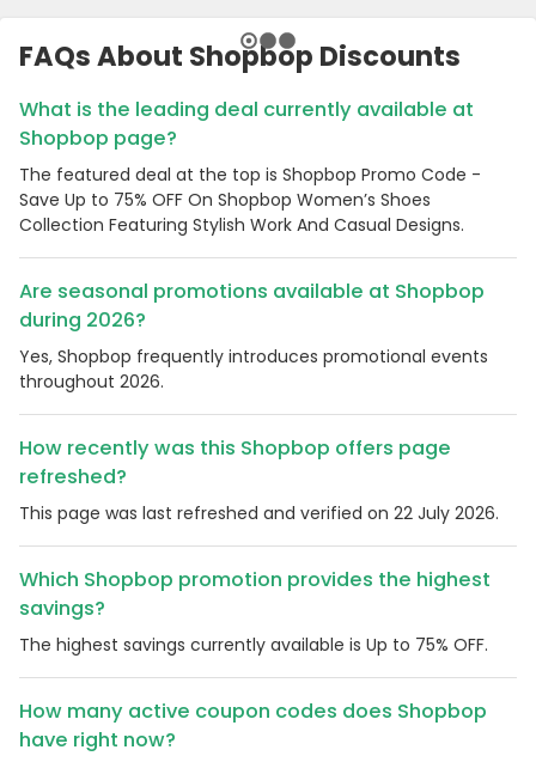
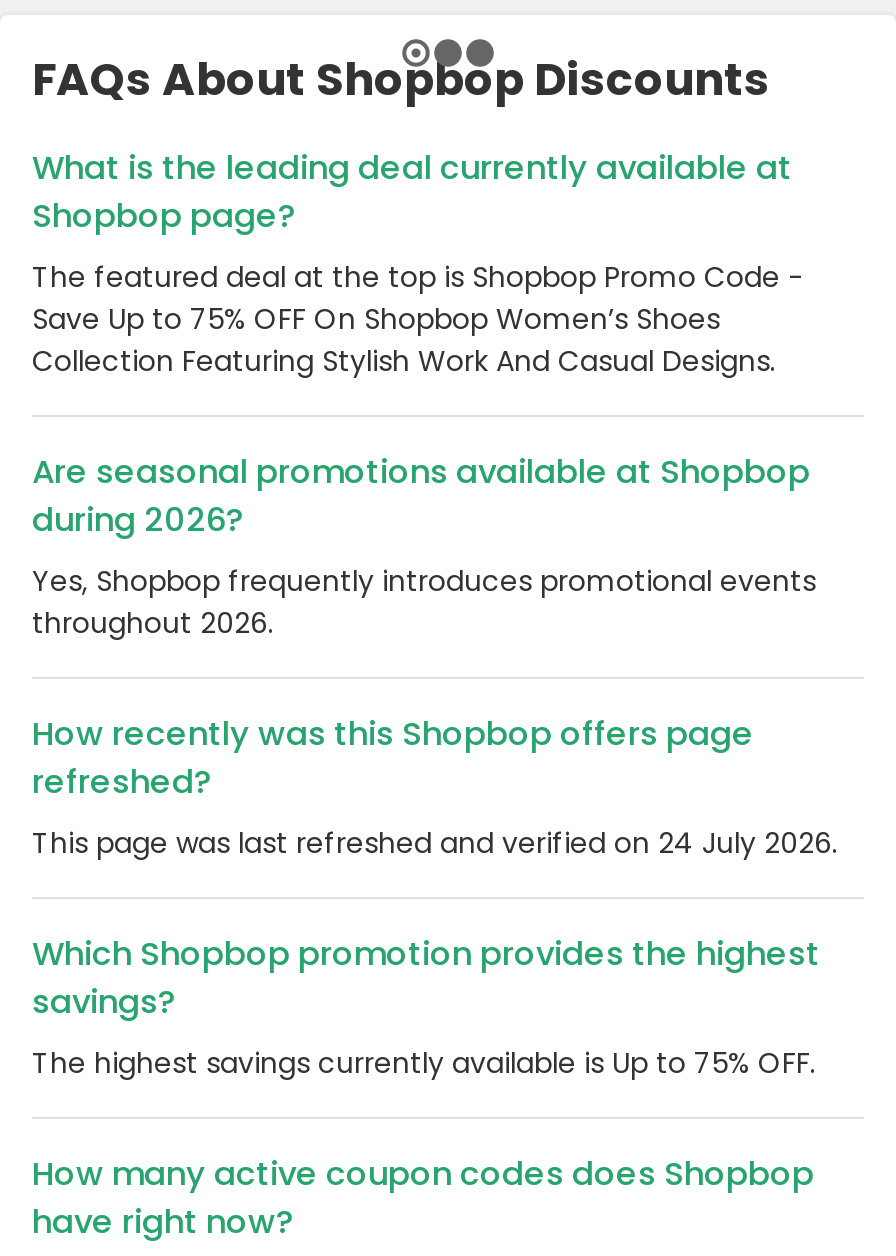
- This page was last refreshed and verified on 22 July 2026.
+ This page was last refreshed and verified on 24 July 2026.
